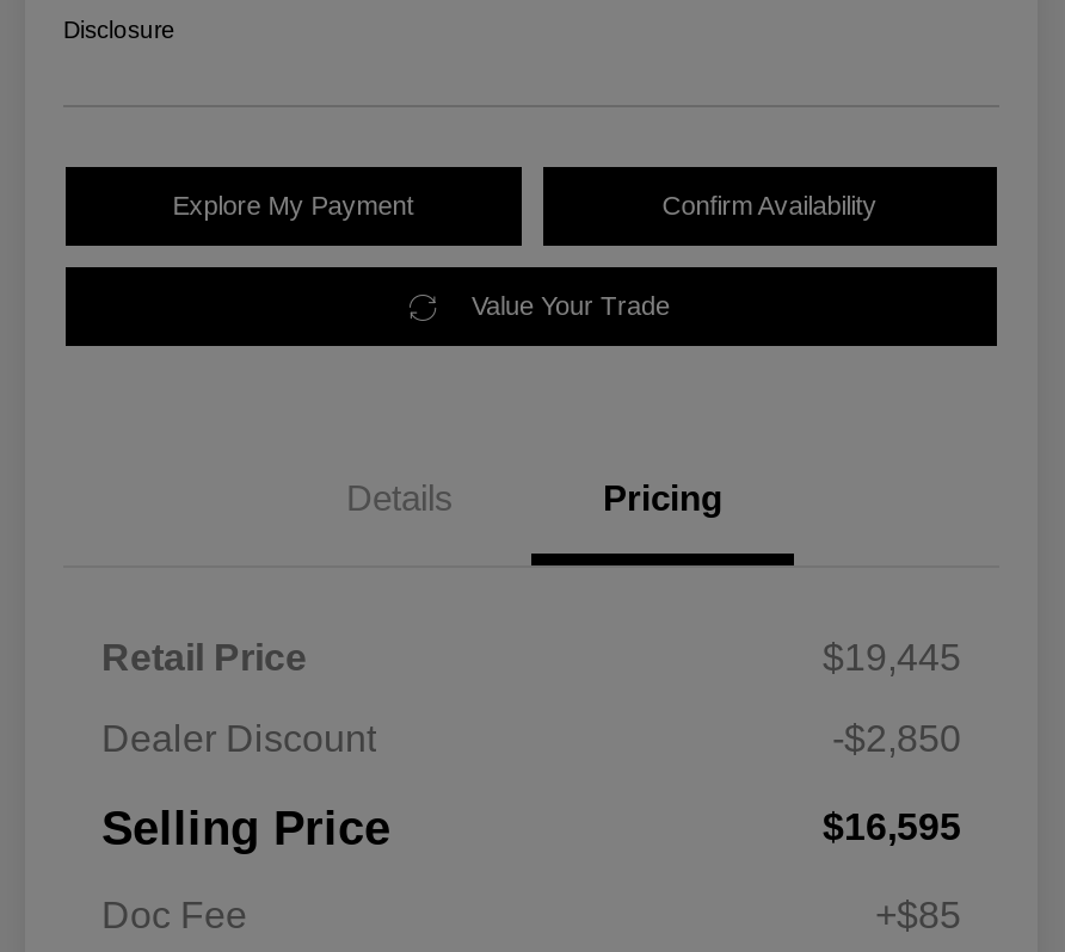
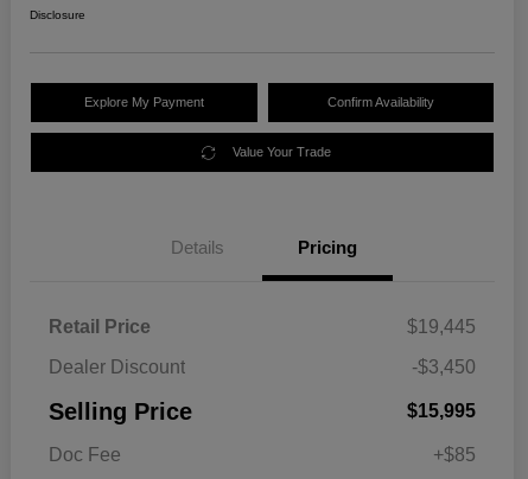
- -$2,850
+ -$3,450

- $16,595
+ $15,995
